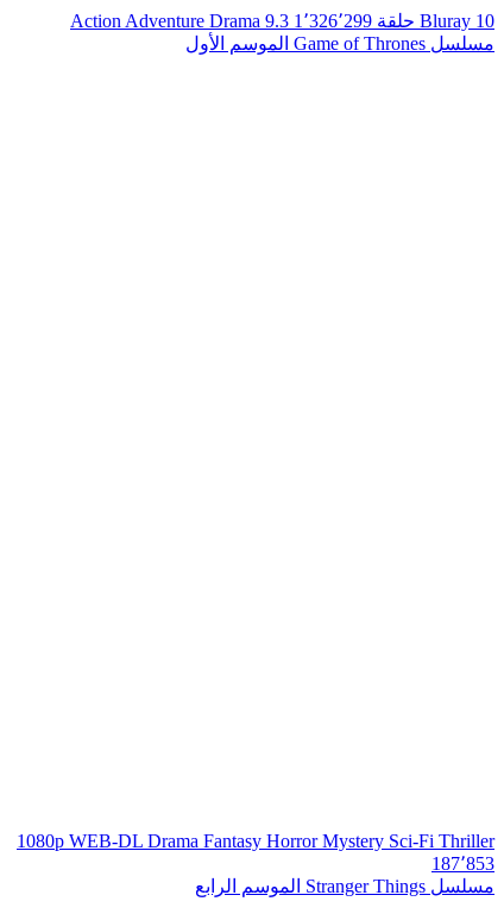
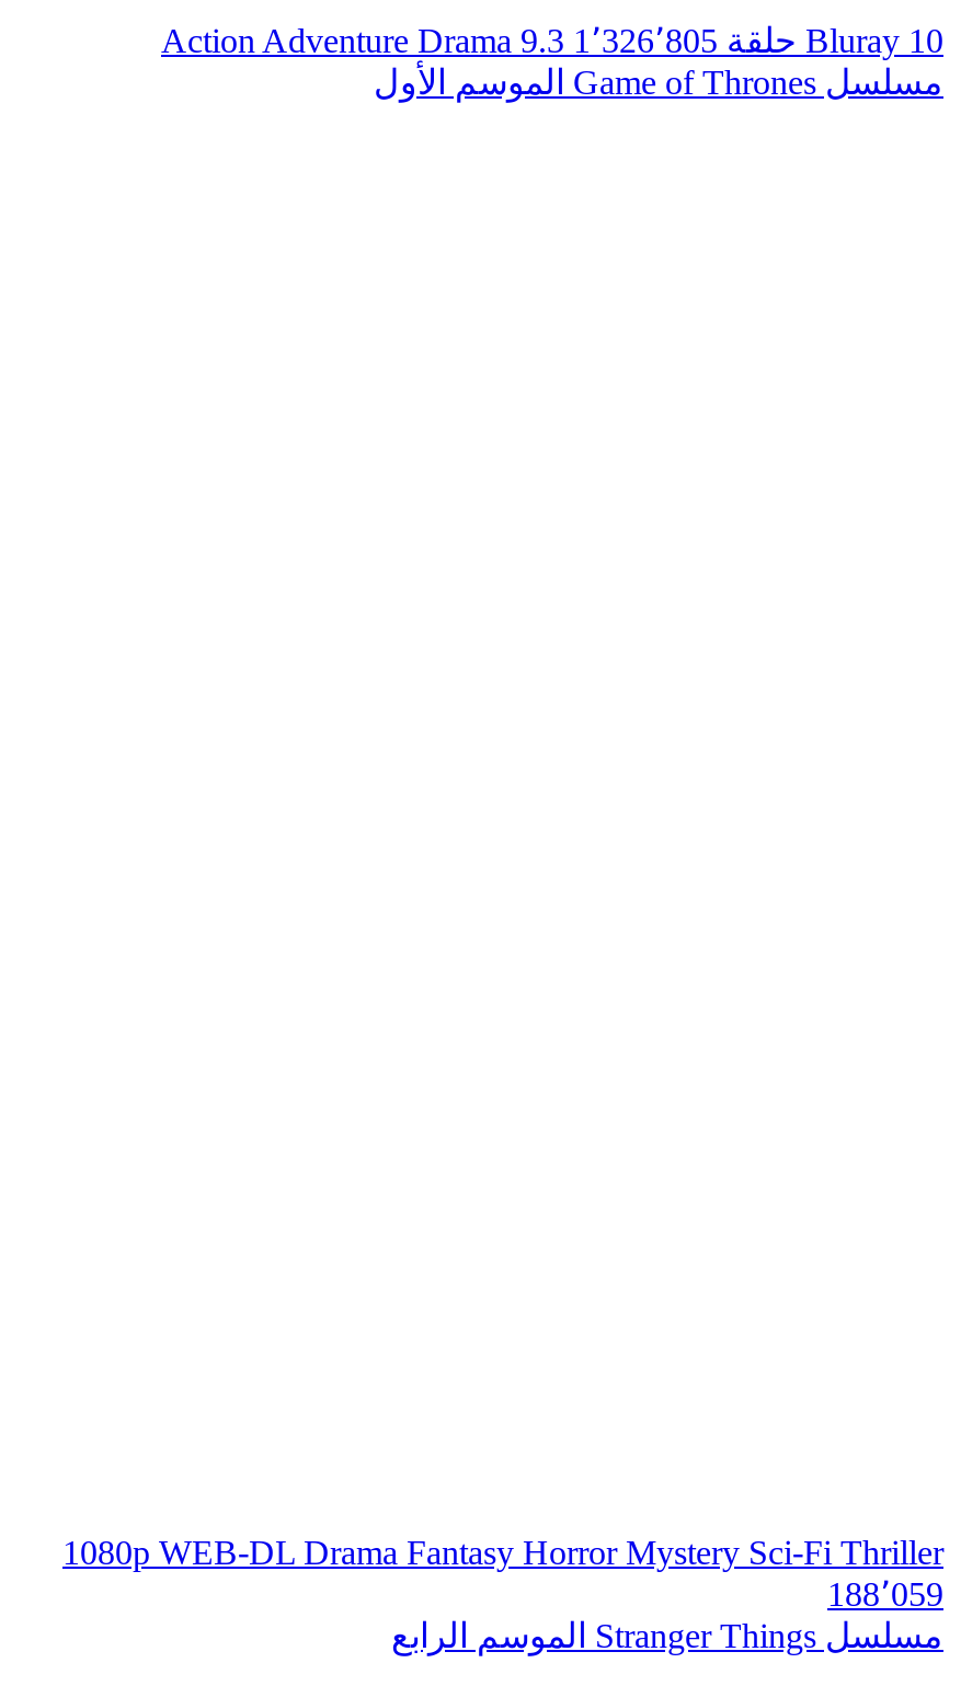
- Action Adventure Drama 9.3 1٬326٬299
+ Action Adventure Drama 9.3 1٬326٬805

- 187٬853
+ 188٬059
